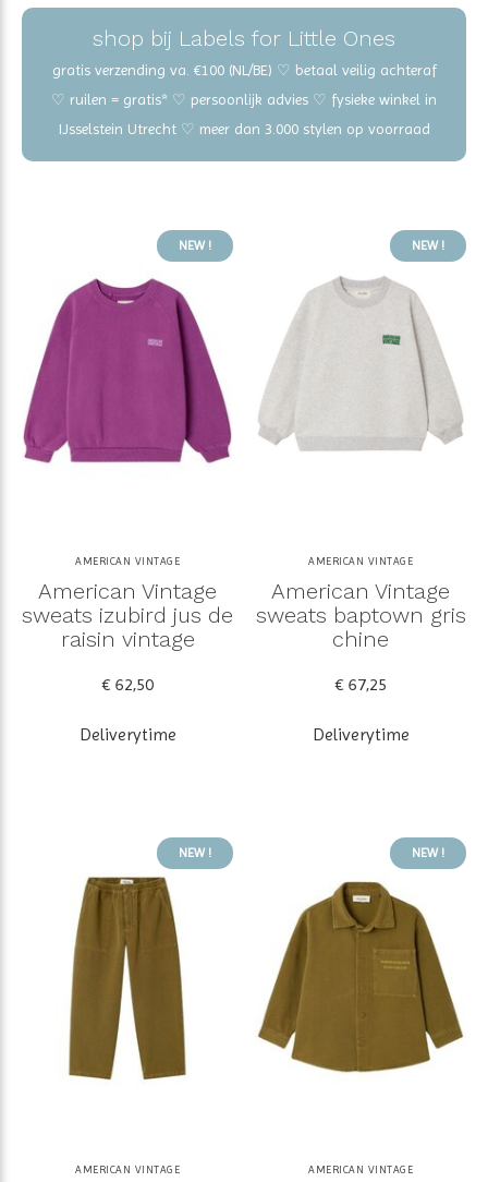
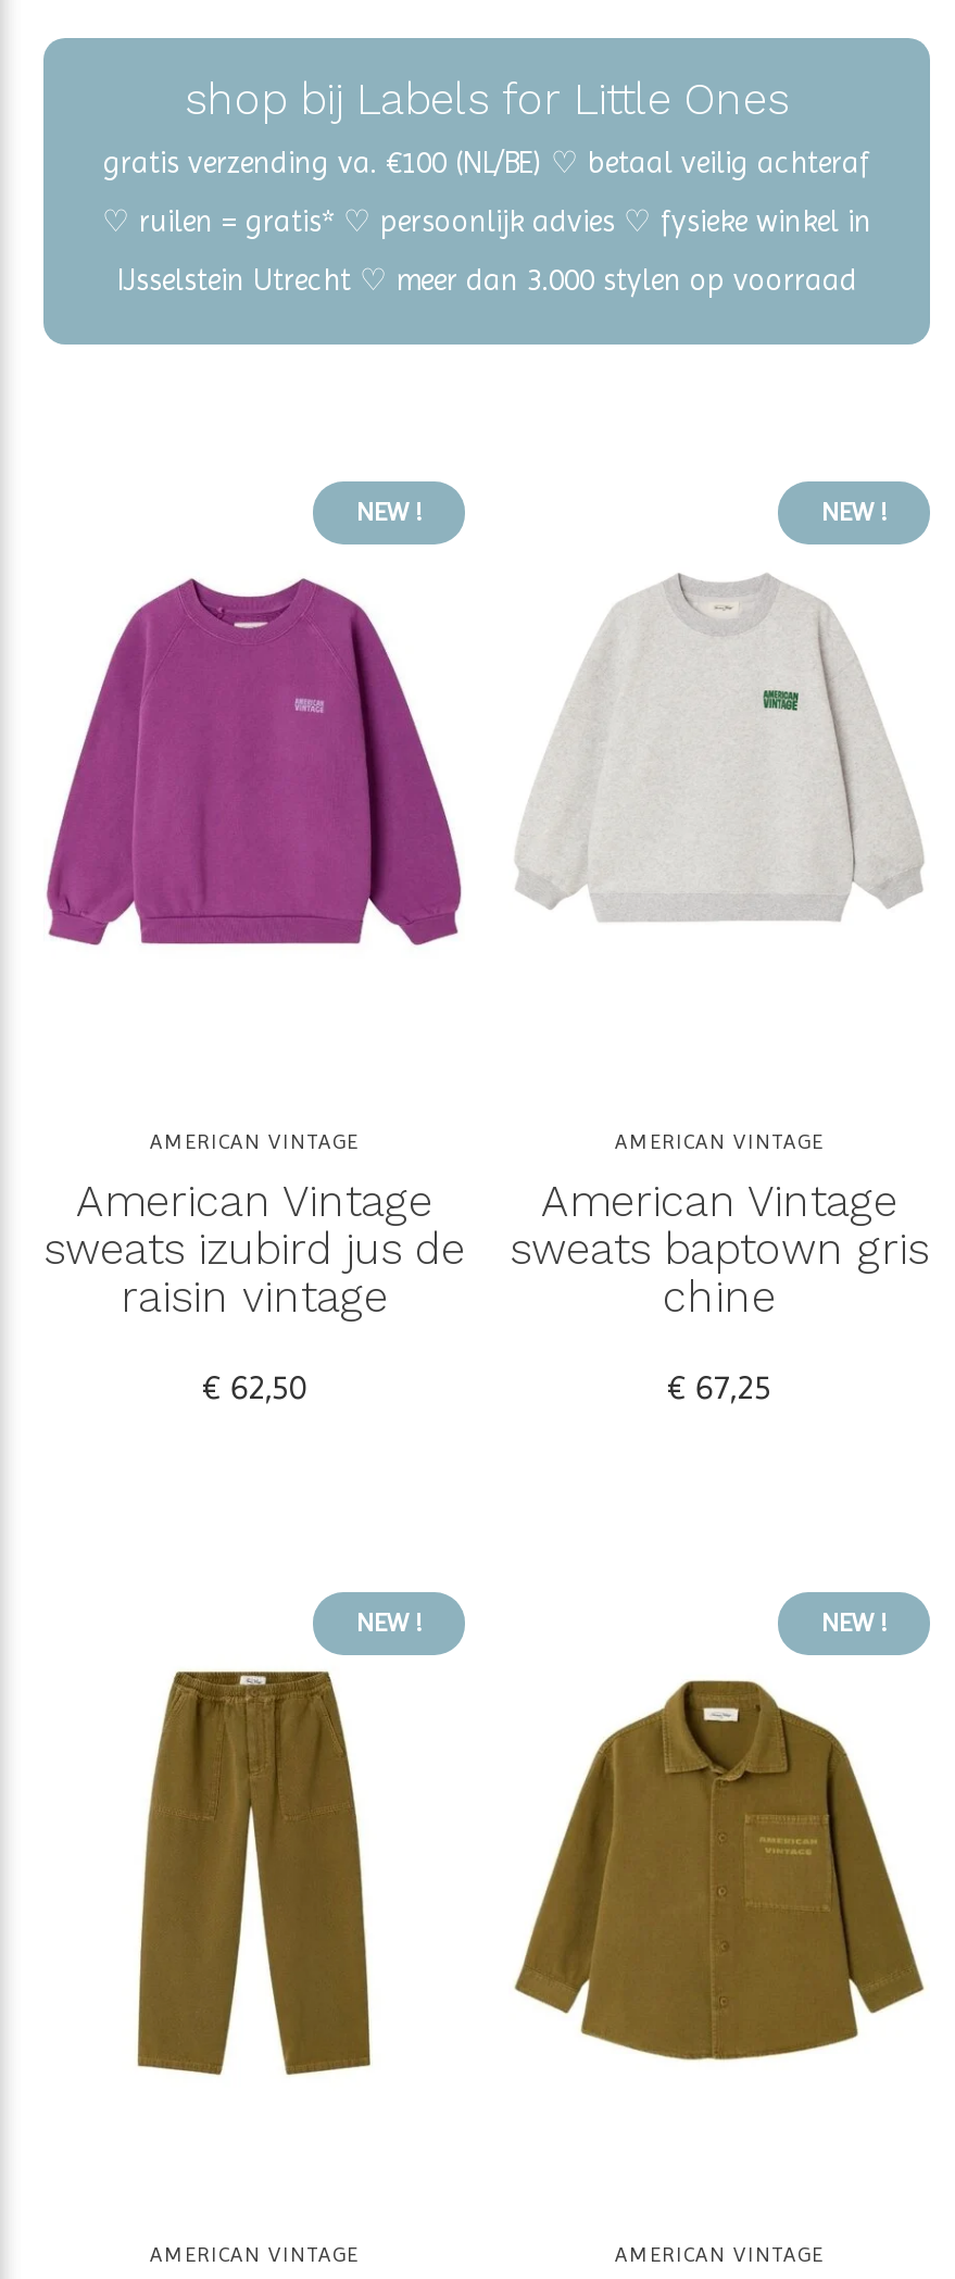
- Deliverytime

- Deliverytime
